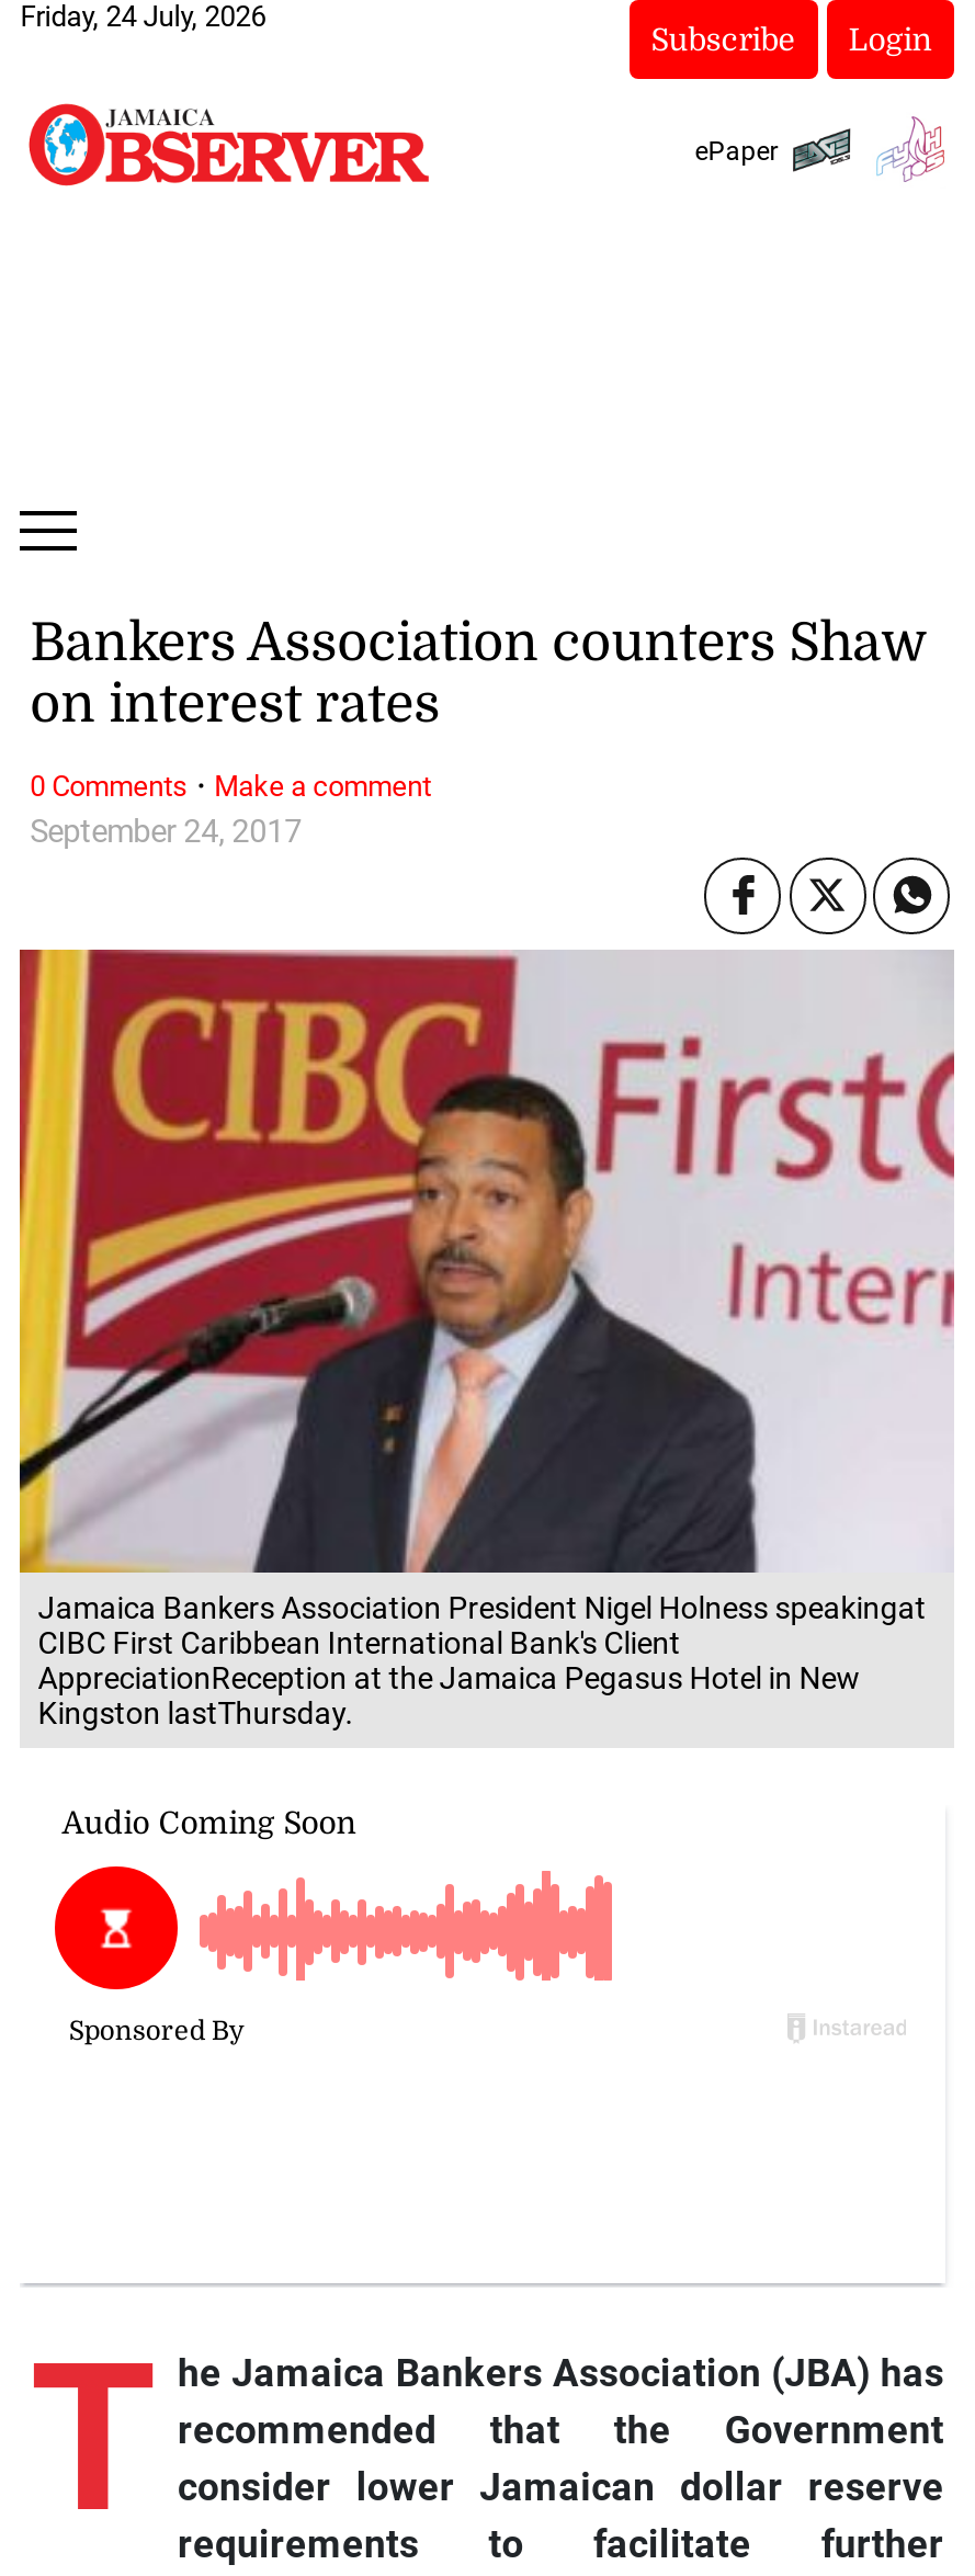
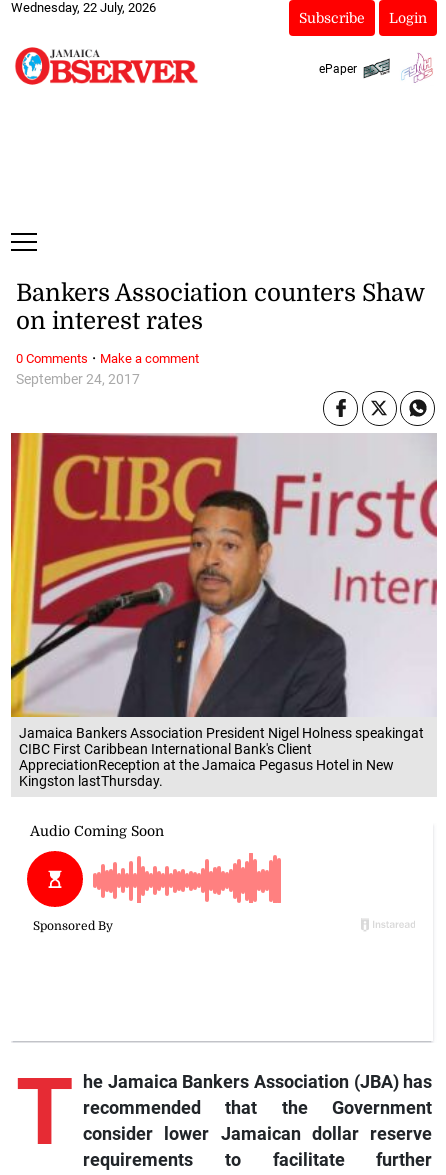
- Friday, 24 July, 2026
+ Wednesday, 22 July, 2026
